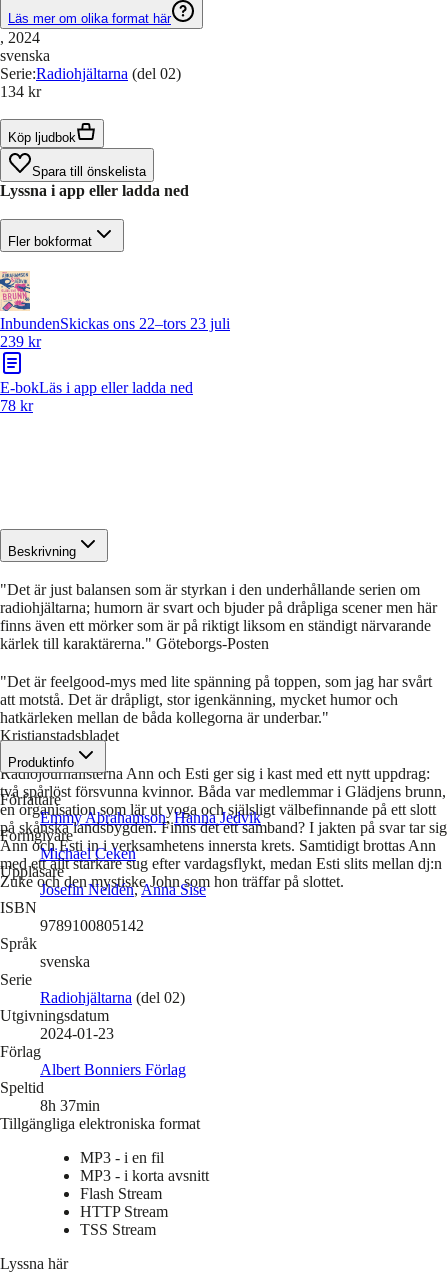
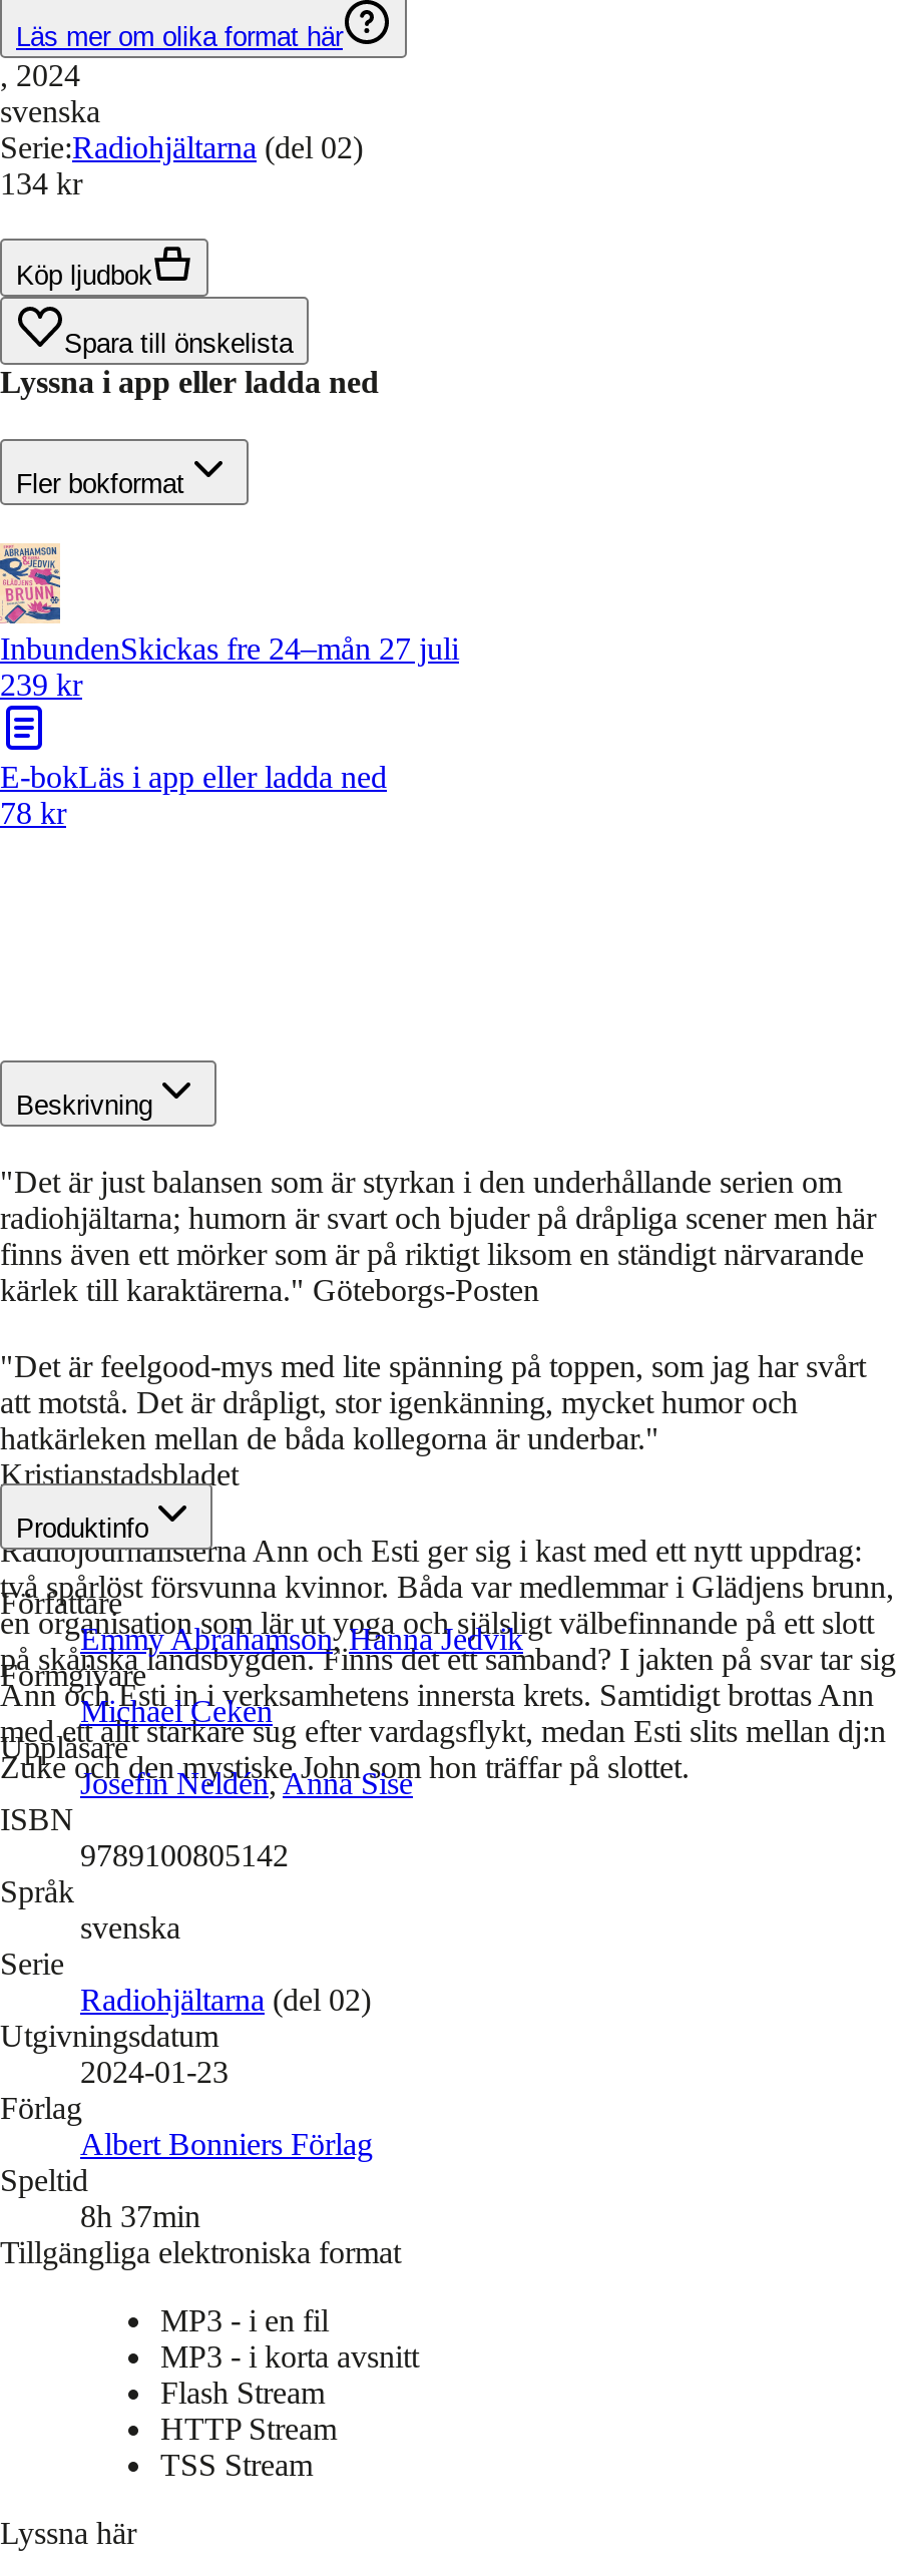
- InbundenSkickas ons 22–tors 23 juli
+ InbundenSkickas fre 24–mån 27 juli
